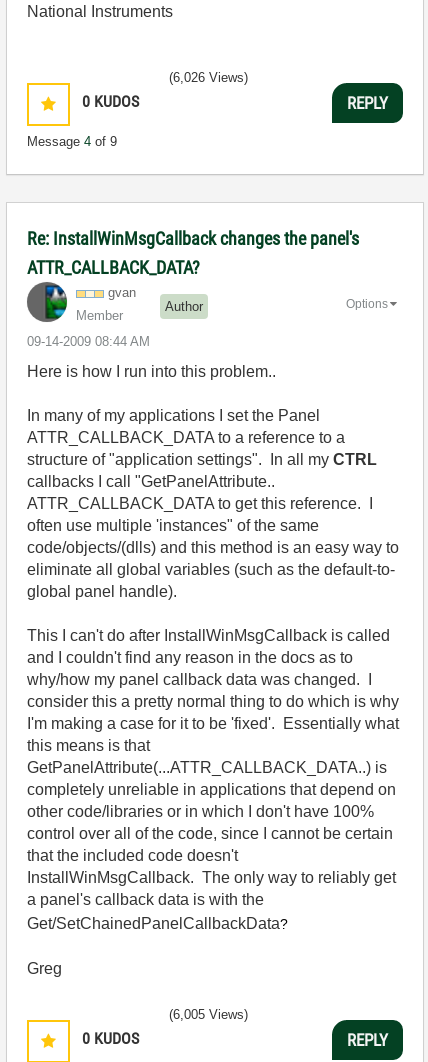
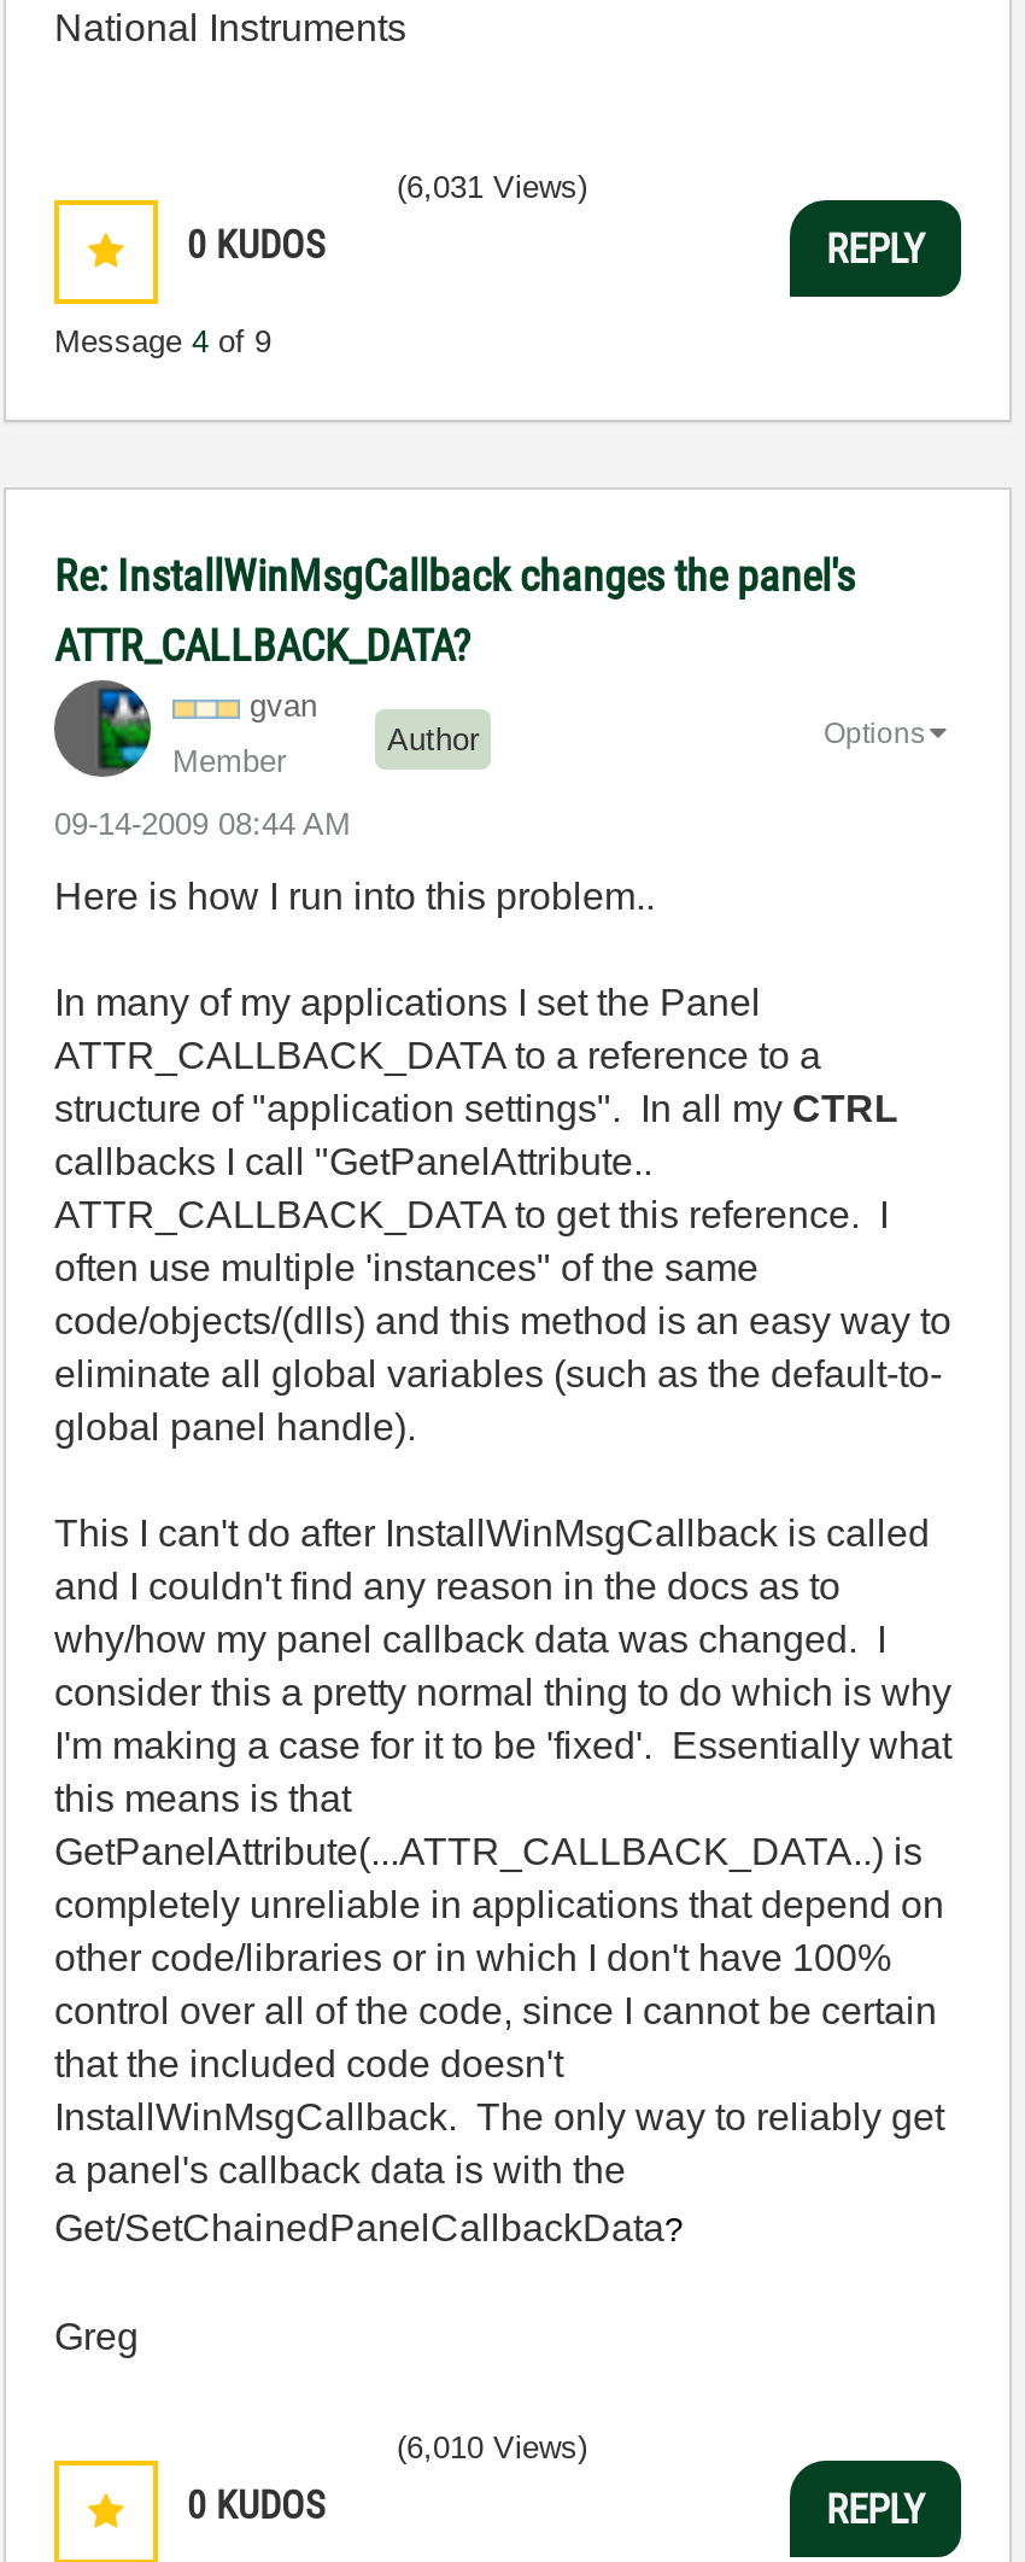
- (6,026 Views)
+ (6,031 Views)

- (6,005 Views)
+ (6,010 Views)
